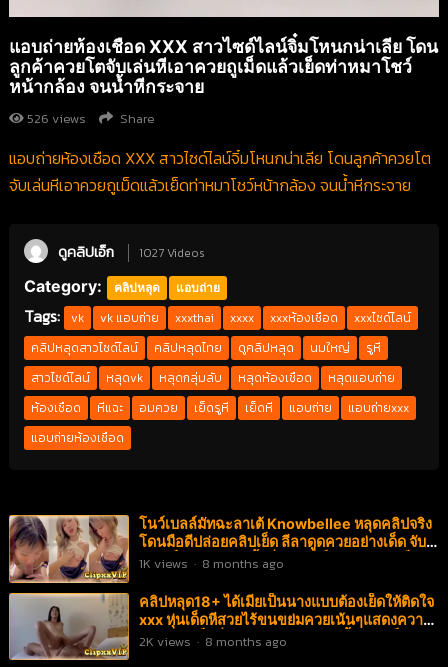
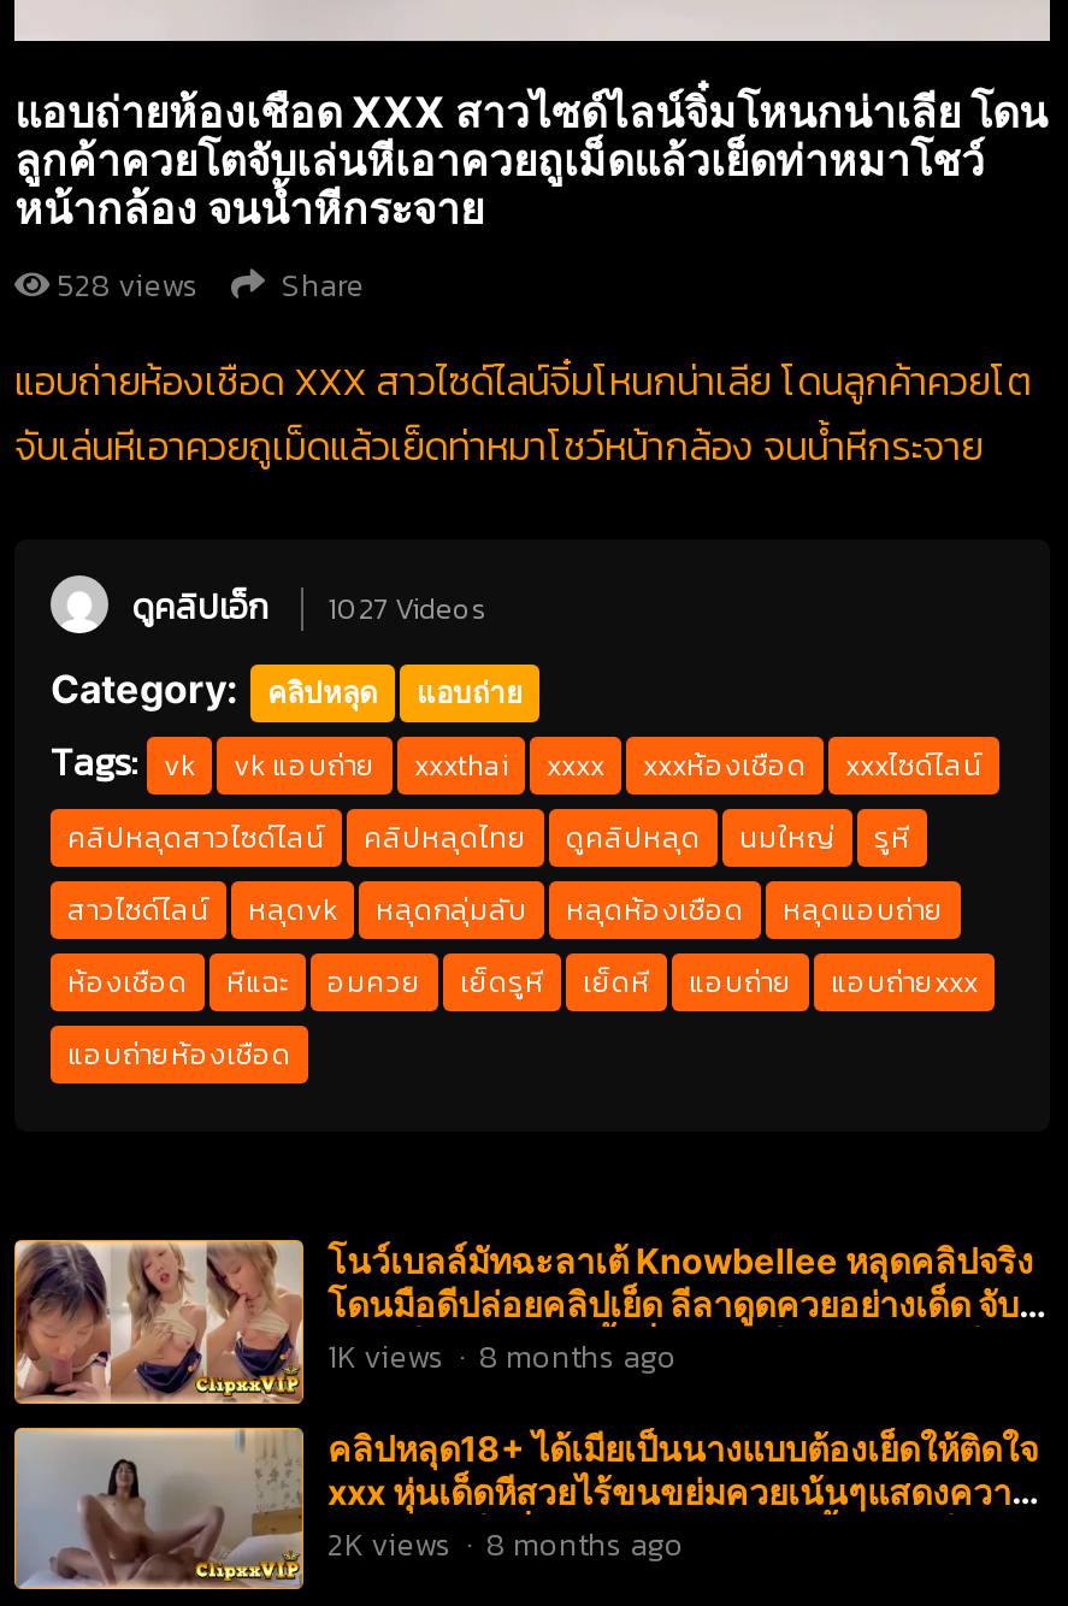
- 526 views Share
+ 528 views Share
